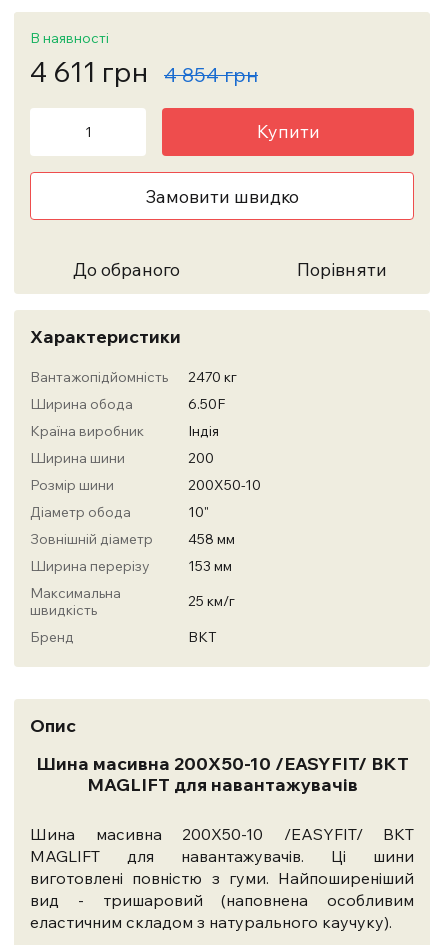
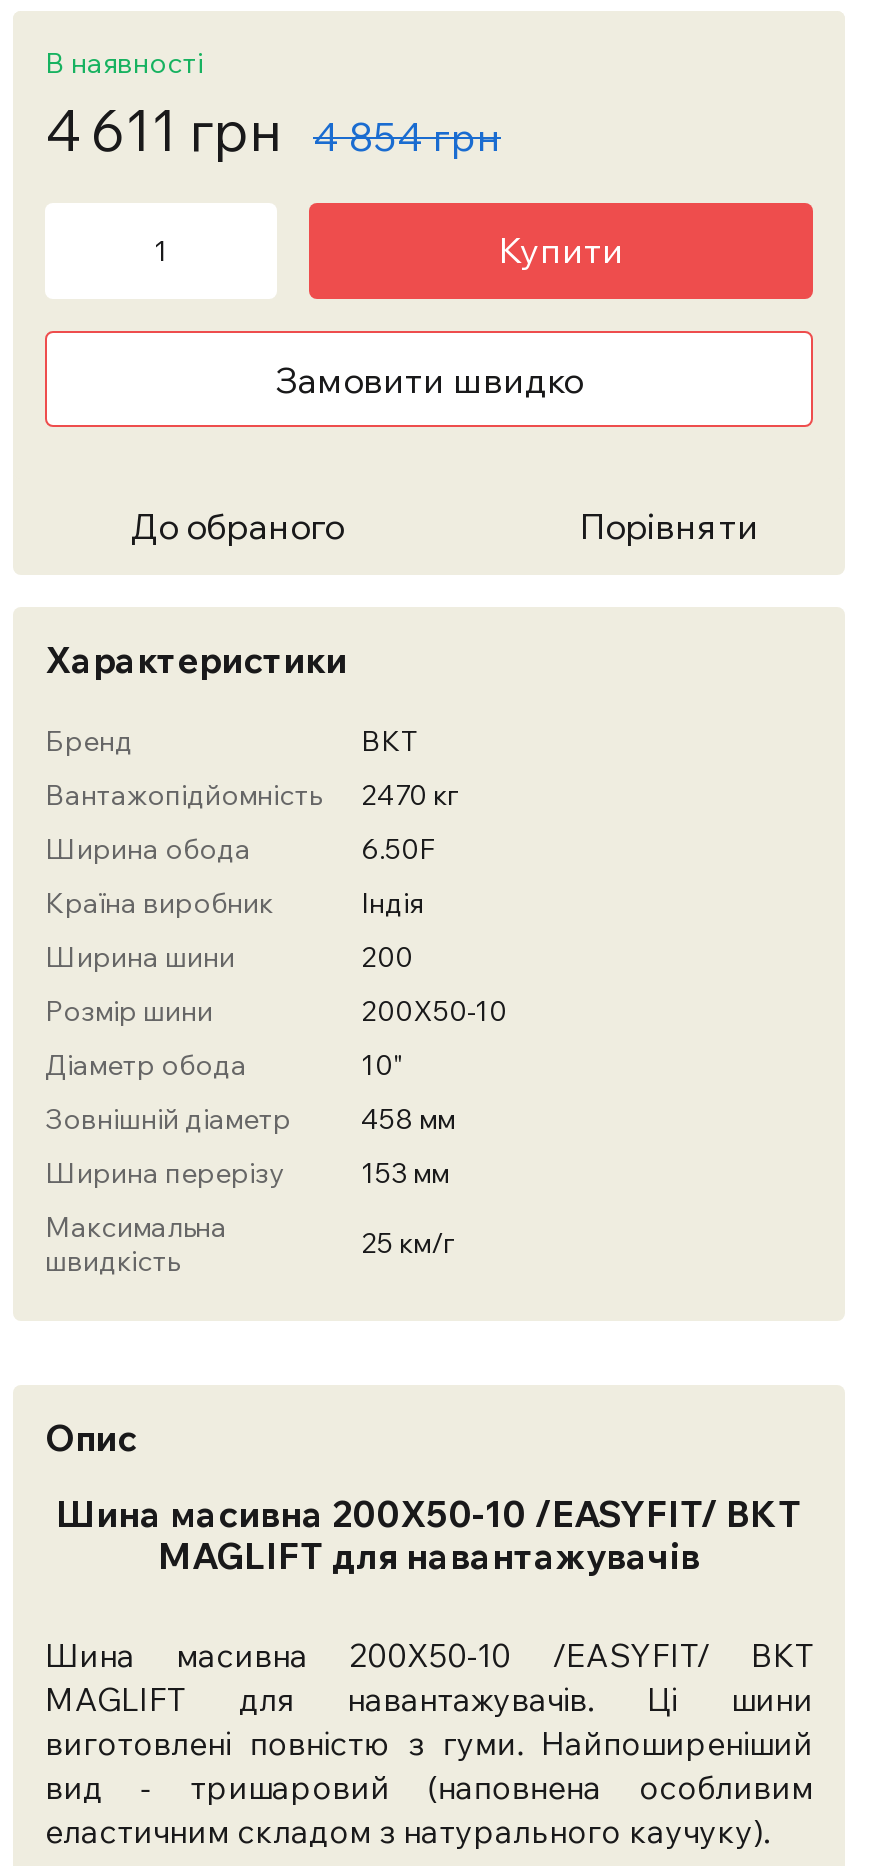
moved down: Вантажопідйомність | 2470 кг | Ширина обода | ... | швидкість | 25 км/г

moved up: Бренд | BKT
